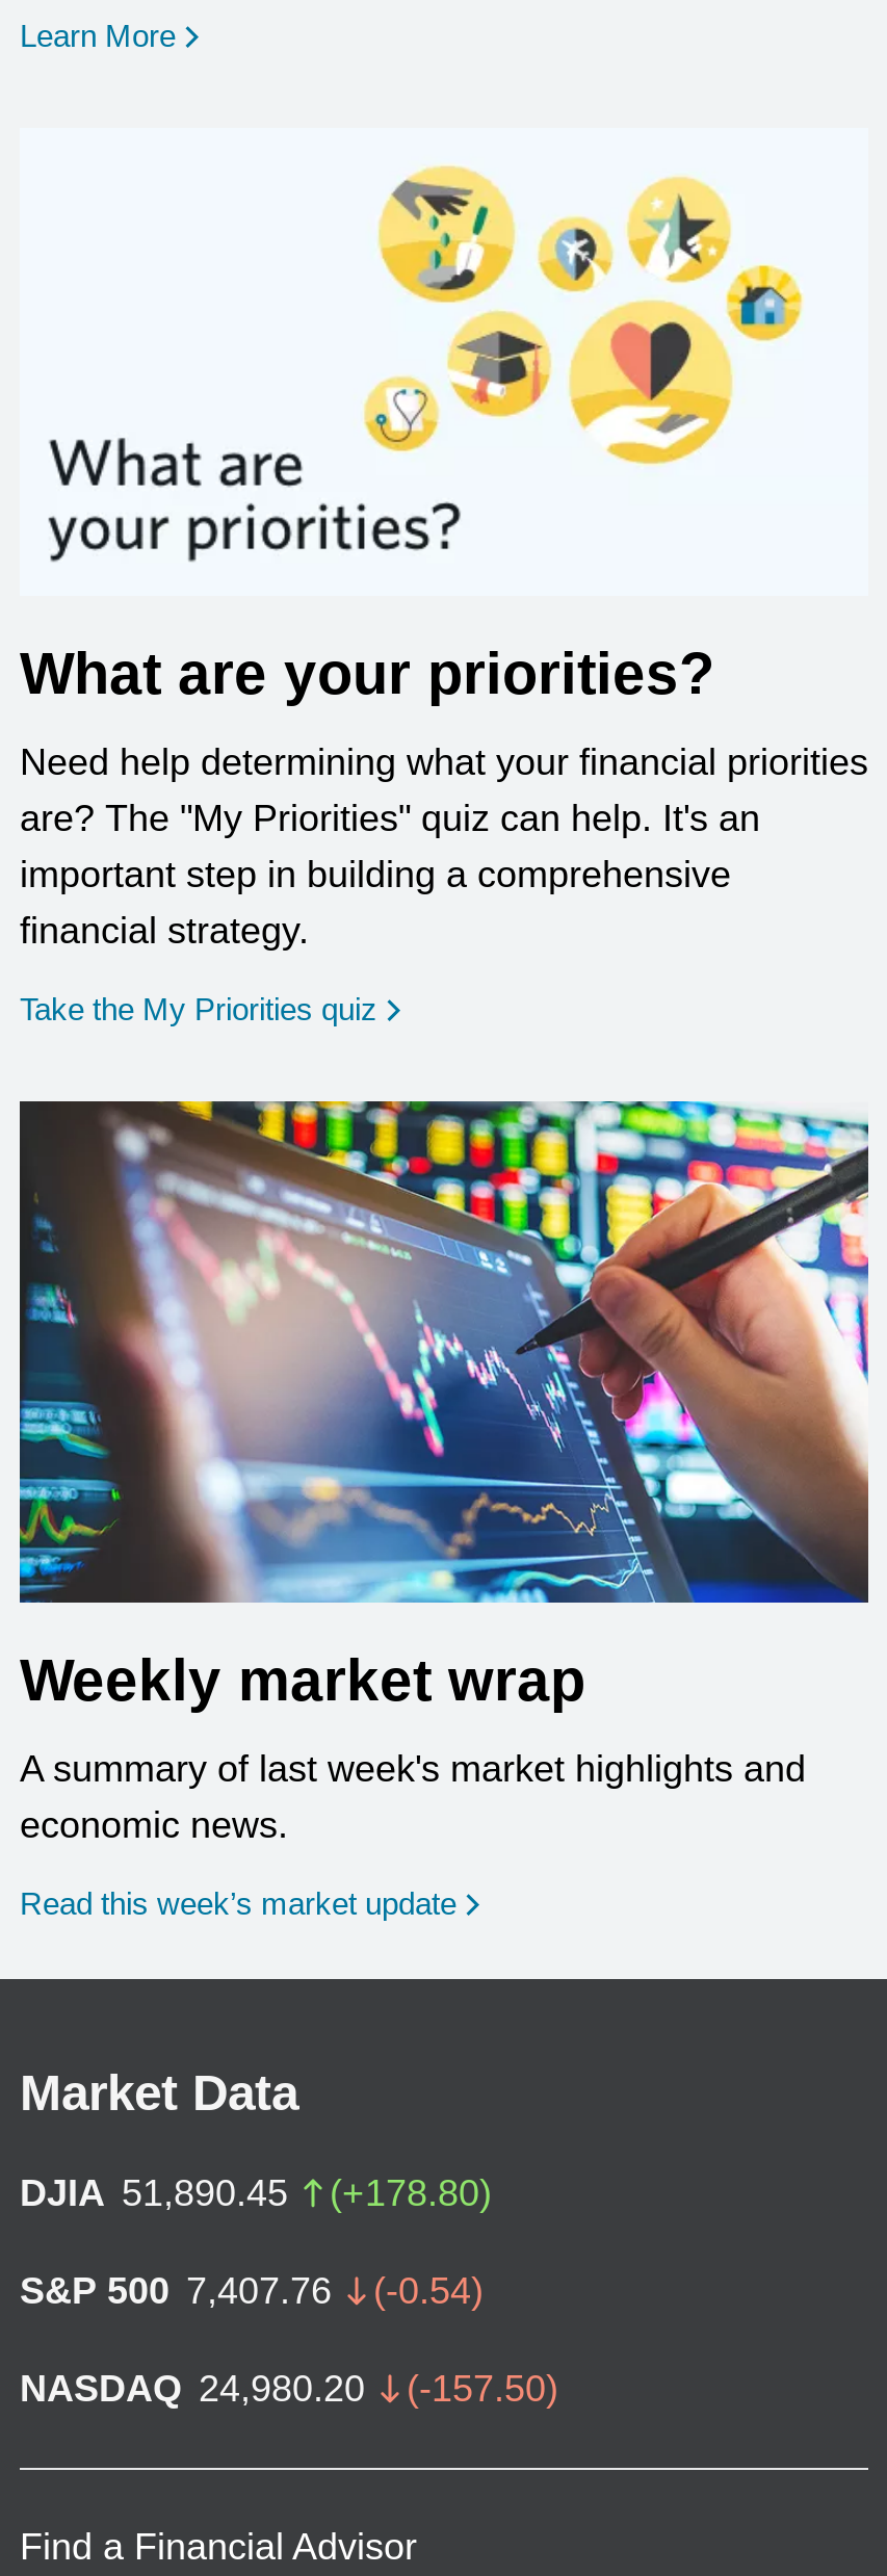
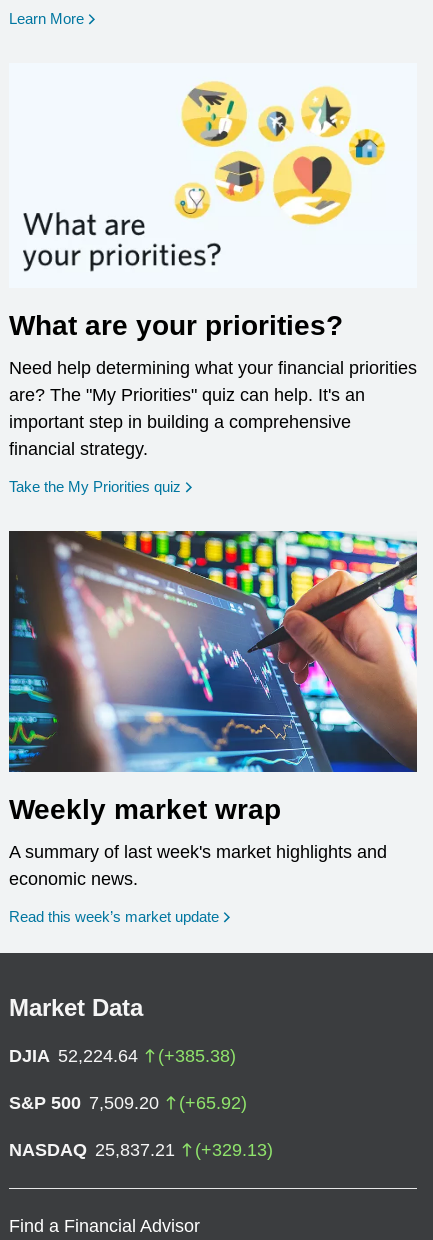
- DJIA 51,890.45
- (+178.80)
+ DJIA 52,224.64
+ (+385.38)

- S&P 500 7,407.76
- (-0.54)
+ S&P 500 7,509.20
+ (+65.92)

- NASDAQ 24,980.20
- (-157.50)
+ NASDAQ 25,837.21
+ (+329.13)
